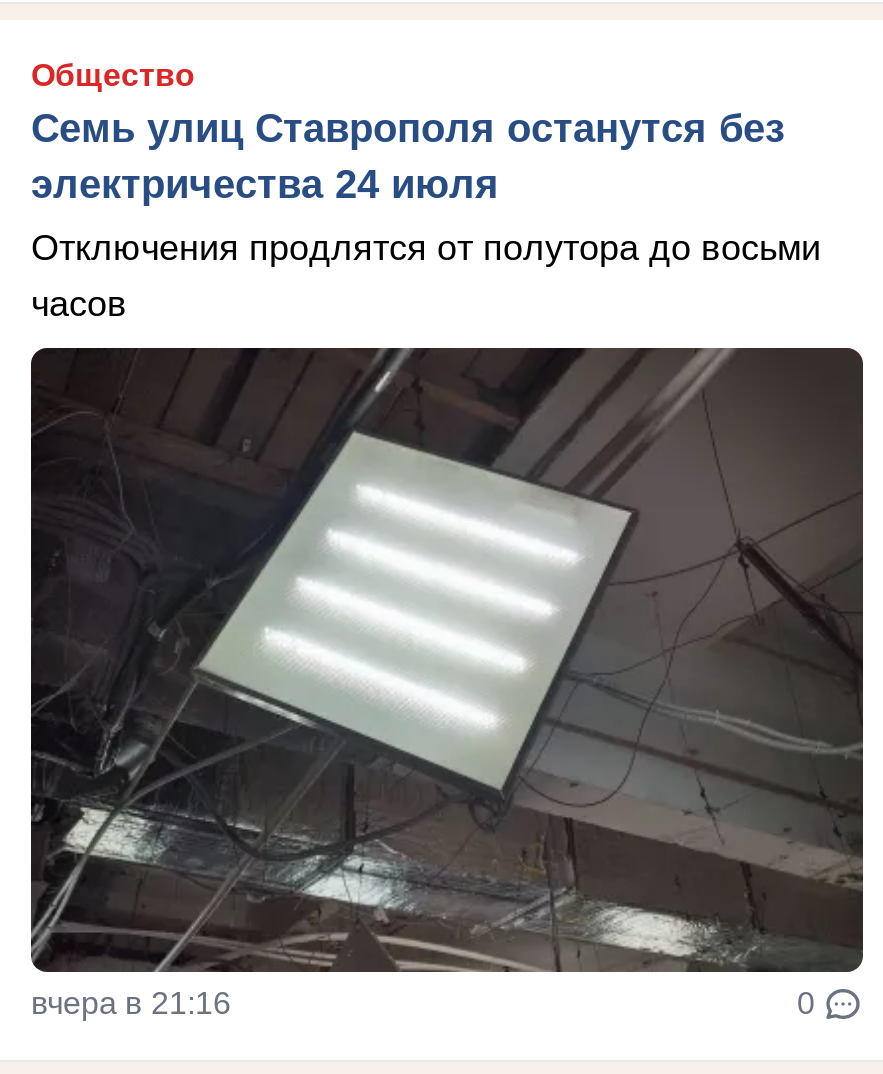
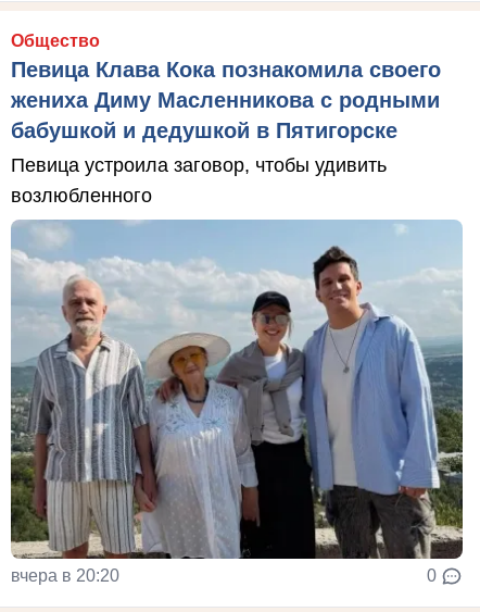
- Семь улиц Ставрополя останутся без
- электричества 24 июля
+ Певица Клава Кока познакомила своего
+ жениха Диму Масленникова с родными
+ бабушкой и дедушкой в Пятигорске

- Отключения продлятся от полутора до восьми
- часов
+ Певица устроила заговор, чтобы удивить
+ возлюбленного

- [image]
- вчера в 21:16
+ [image]
+ вчера в 20:20
